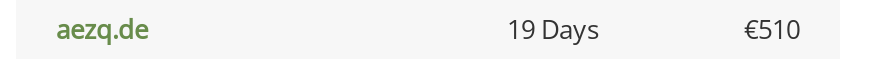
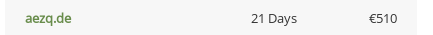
- 19 Days
+ 21 Days
